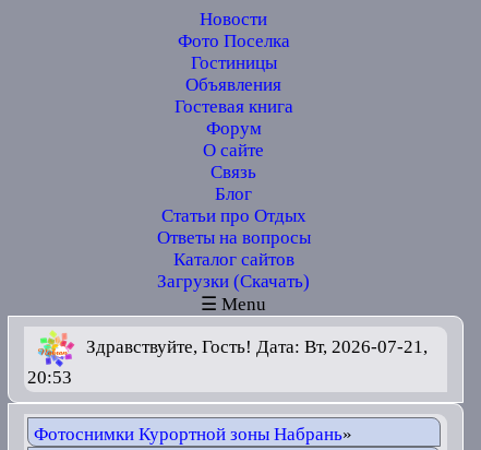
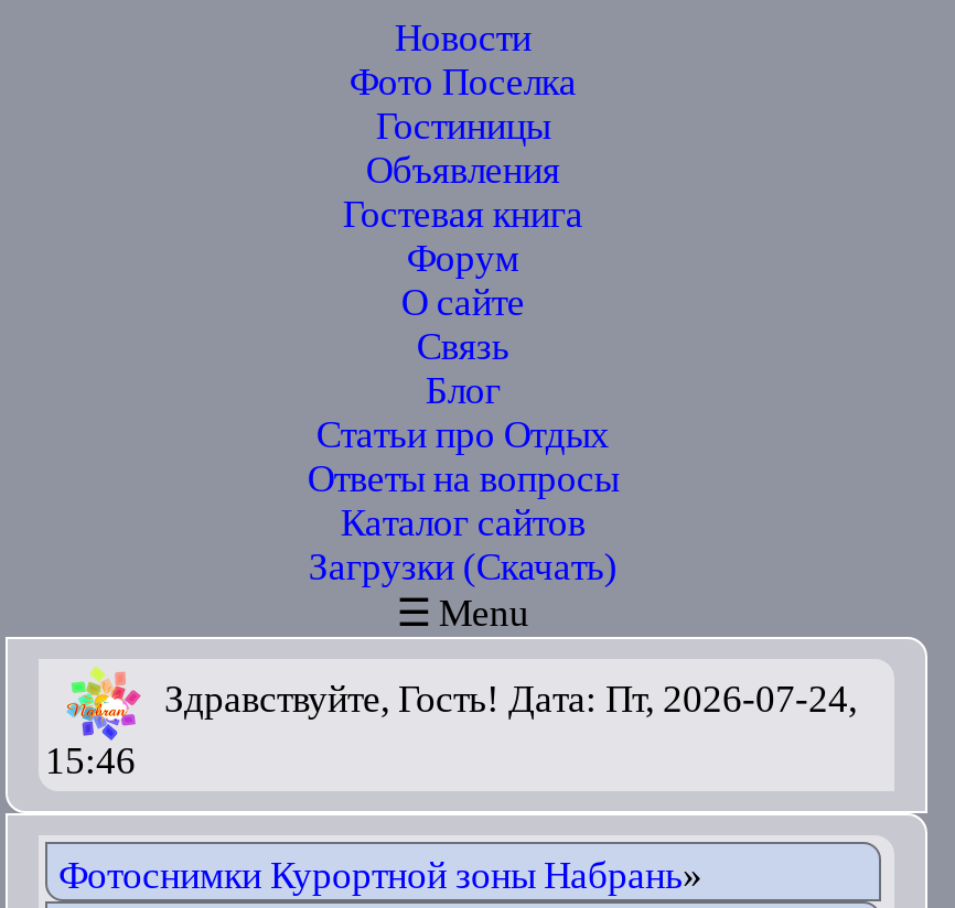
- Здравствуйте, Гость! Дата: Вт, 2026-07-21,
+ Здравствуйте, Гость! Дата: Пт, 2026-07-24,

- 20:53
+ 15:46
